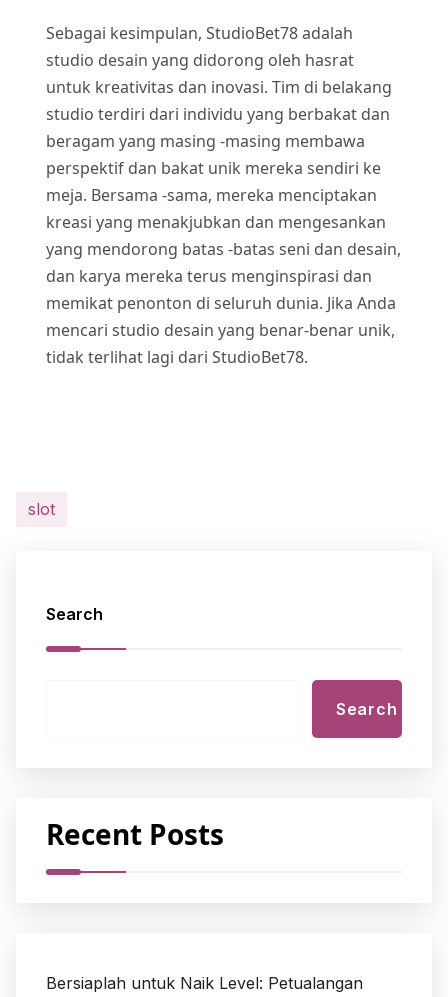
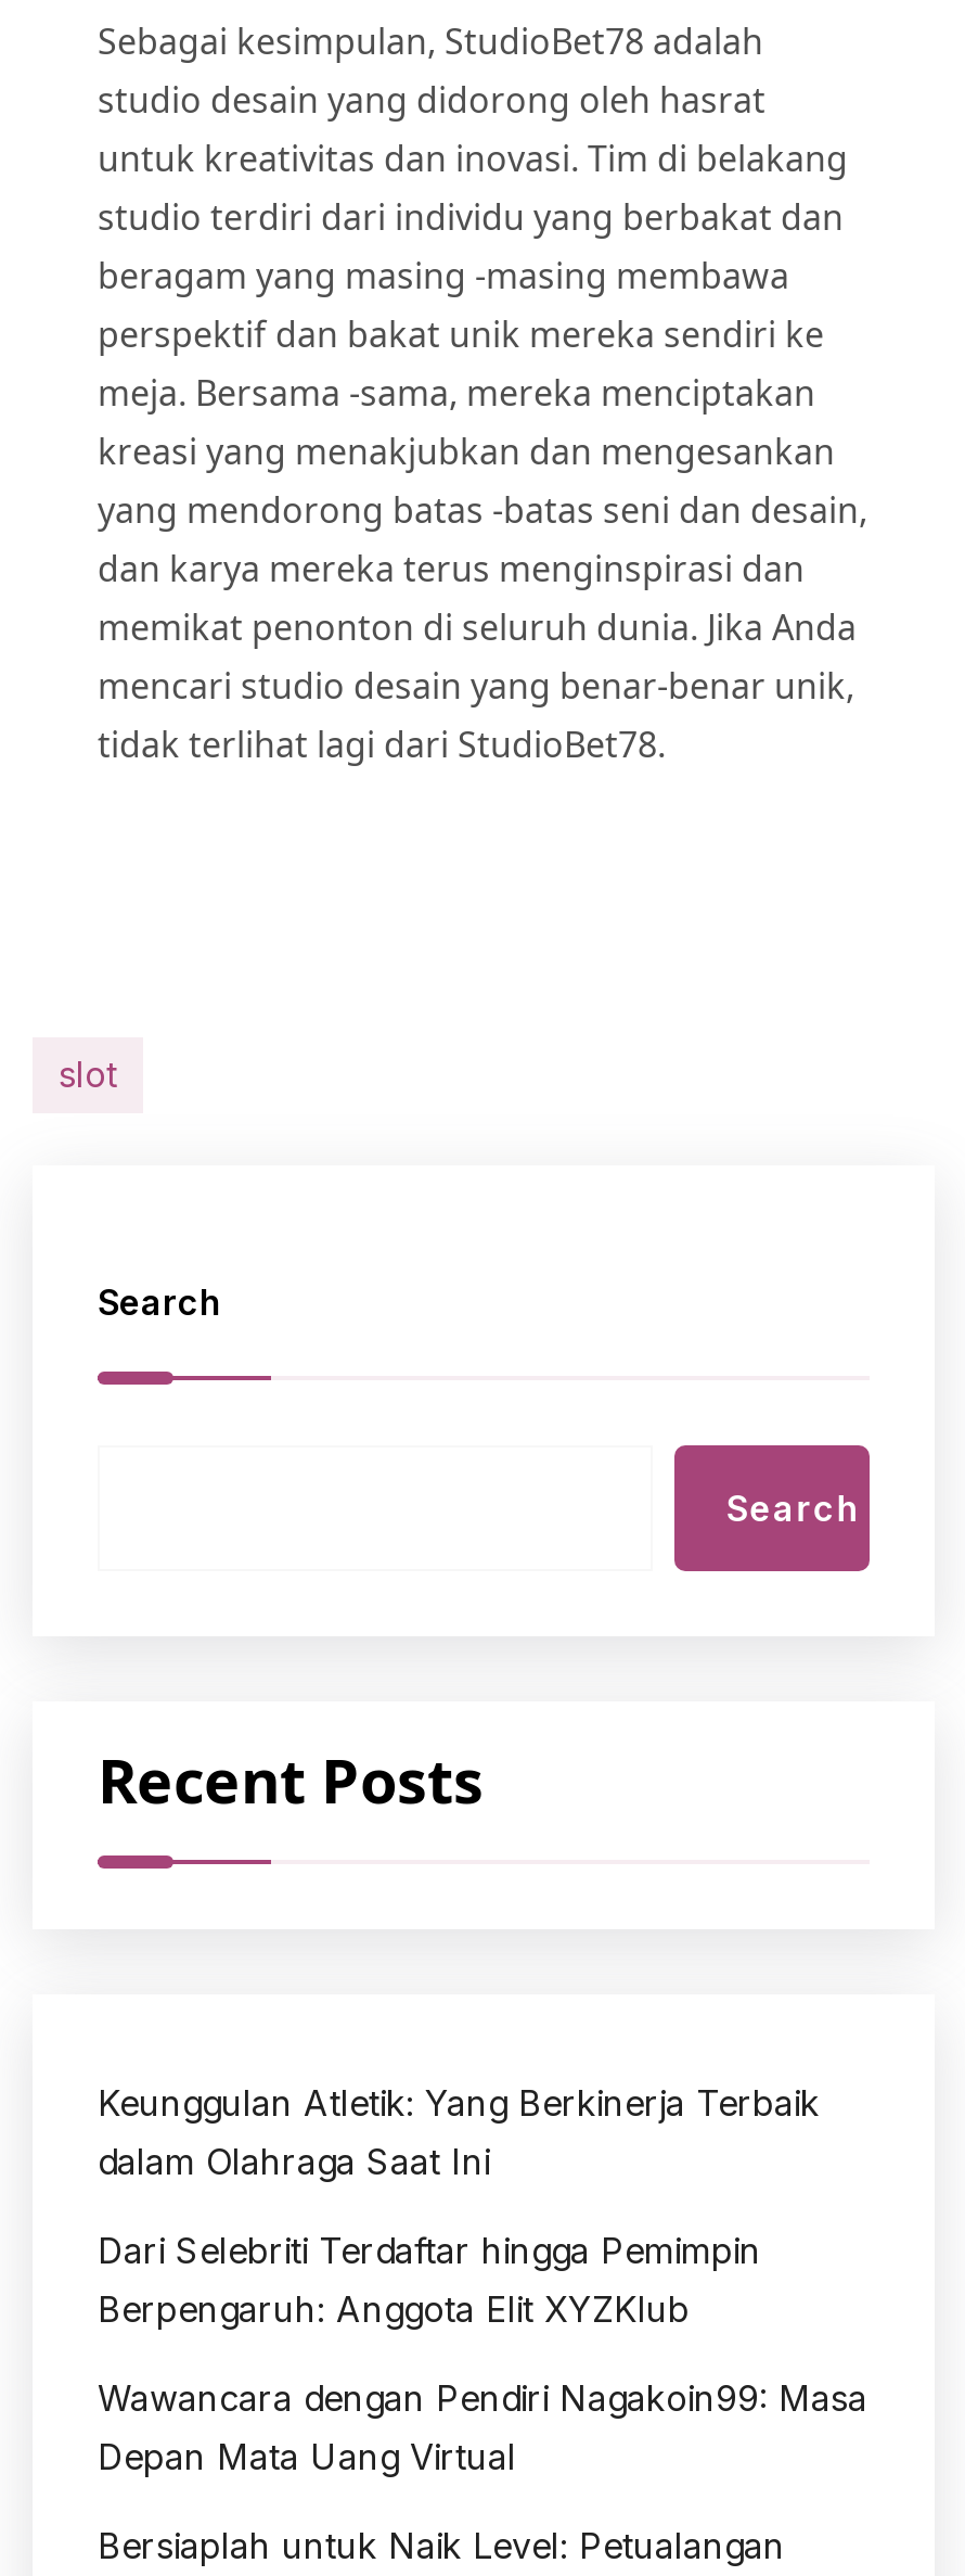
+ Keunggulan Atletik: Yang Berkinerja Terbaik
+ dalam Olahraga Saat Ini
+ Dari Selebriti Terdaftar hingga Pemimpin
+ Berpengaruh: Anggota Elit XYZKlub
+ Wawancara dengan Pendiri Nagakoin99: Masa
+ Depan Mata Uang Virtual
